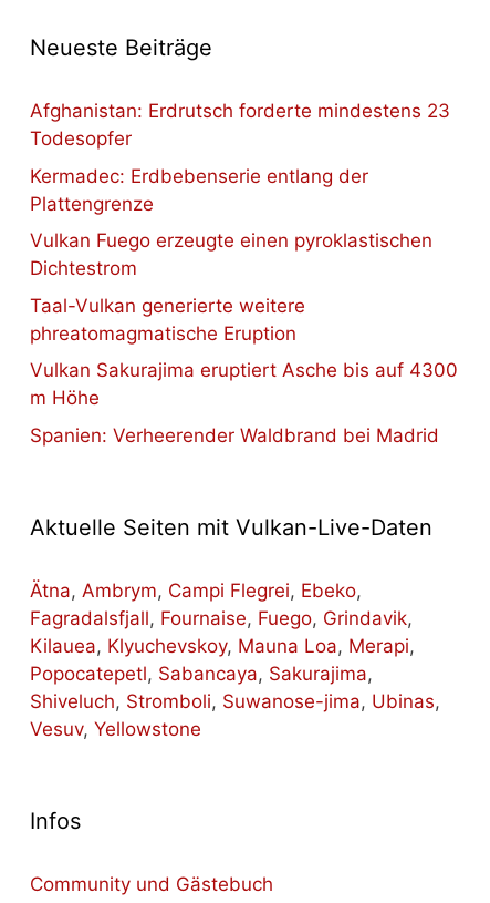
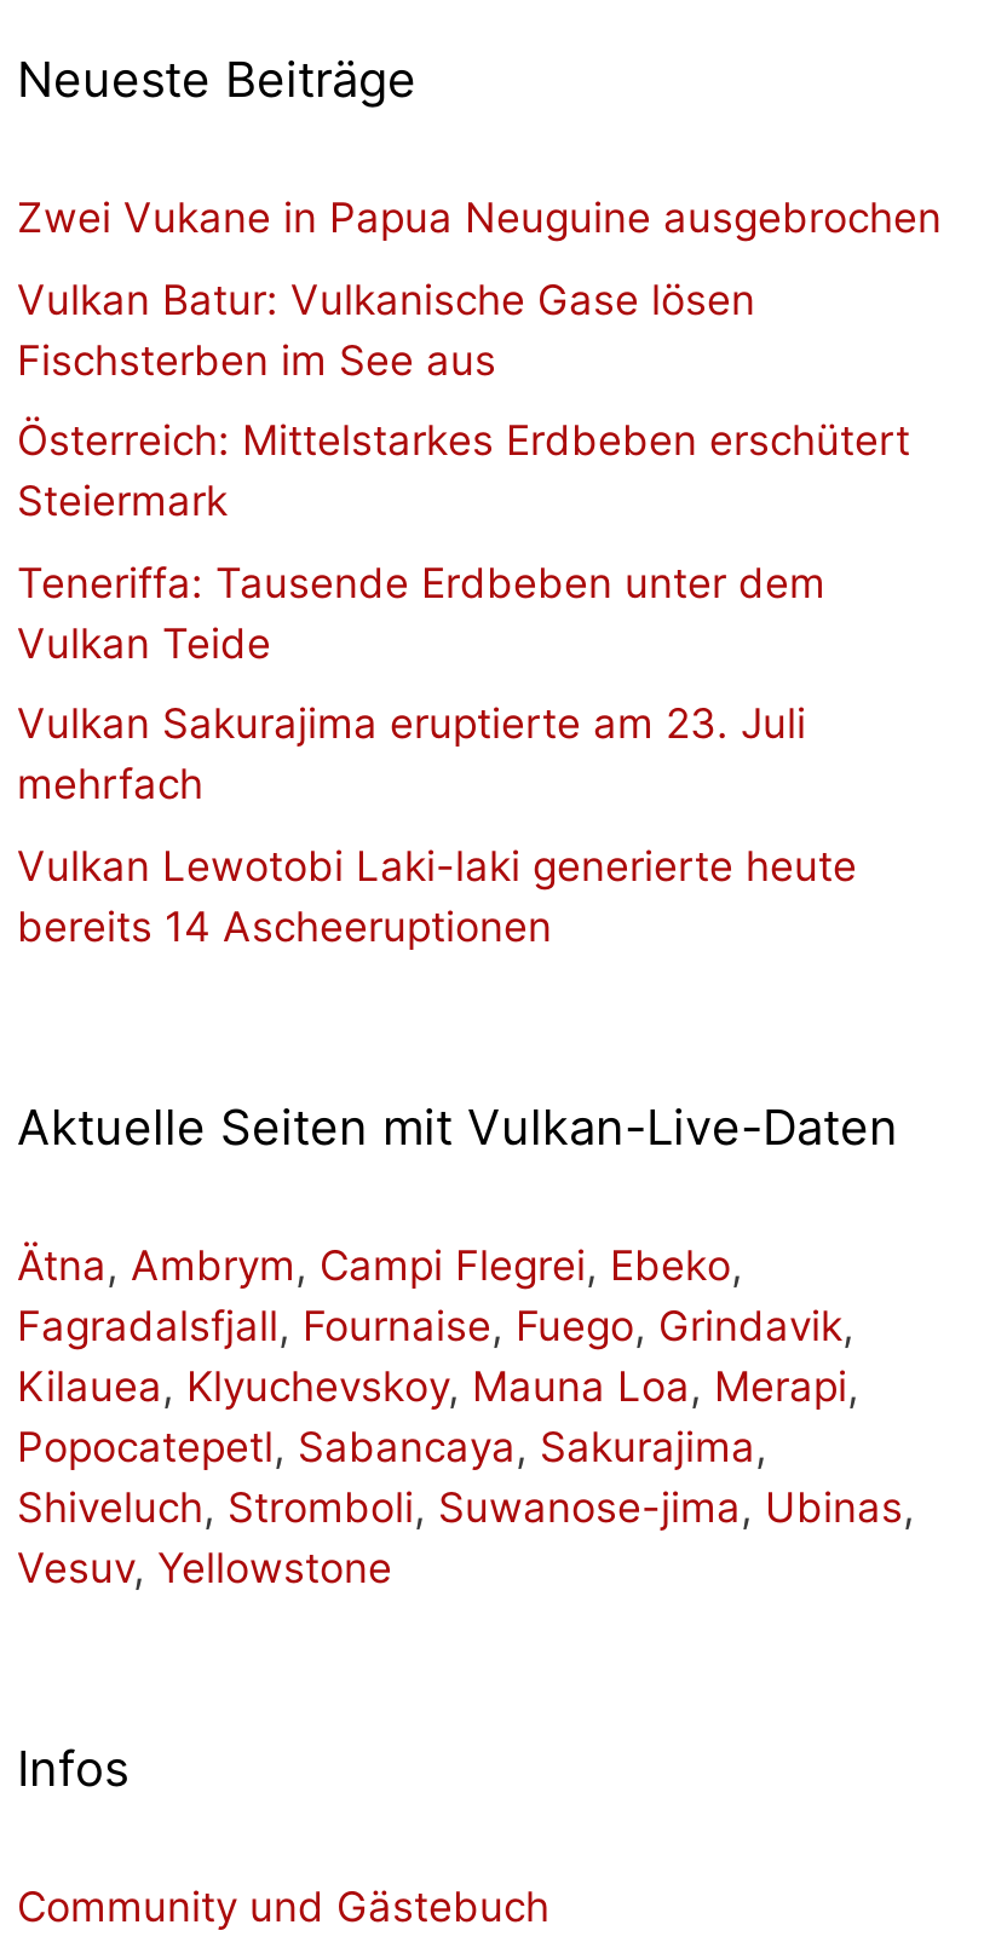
- Afghanistan: Erdrutsch forderte mindestens 23
- Todesopfer
+ Zwei Vukane in Papua Neuguine ausgebrochen

- Kermadec: Erdbebenserie entlang der
- Plattengrenze
+ Vulkan Batur: Vulkanische Gase lösen
+ Fischsterben im See aus

- Vulkan Fuego erzeugte einen pyroklastischen
- Dichtestrom
+ Österreich: Mittelstarkes Erdbeben erschütert
+ Steiermark

- Taal-Vulkan generierte weitere
- phreatomagmatische Eruption
+ Teneriffa: Tausende Erdbeben unter dem
+ Vulkan Teide

- Vulkan Sakurajima eruptiert Asche bis auf 4300
- m Höhe
+ Vulkan Sakurajima eruptierte am 23. Juli
+ mehrfach

- Spanien: Verheerender Waldbrand bei Madrid
+ Vulkan Lewotobi Laki-laki generierte heute
+ bereits 14 Ascheeruptionen
